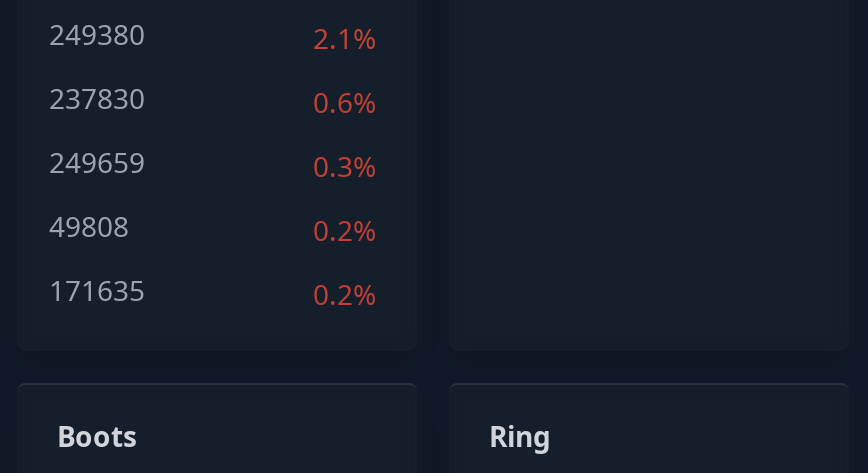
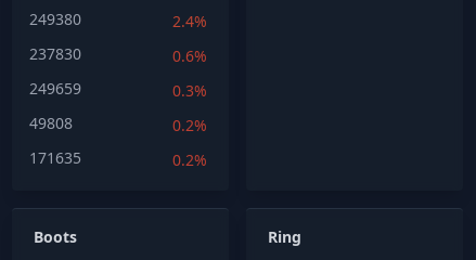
- 2.1%
+ 2.4%
